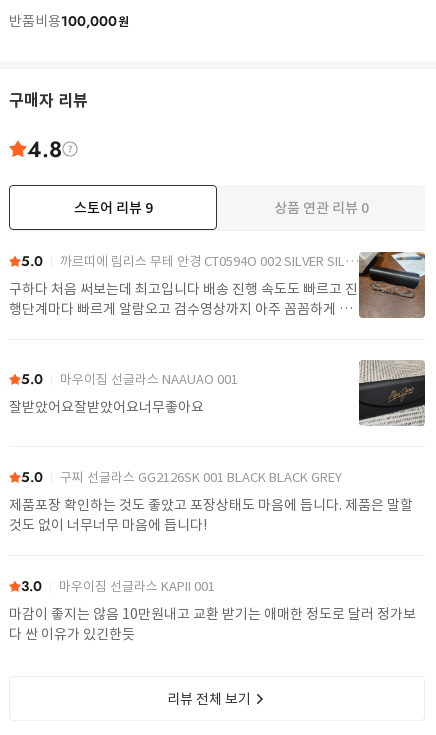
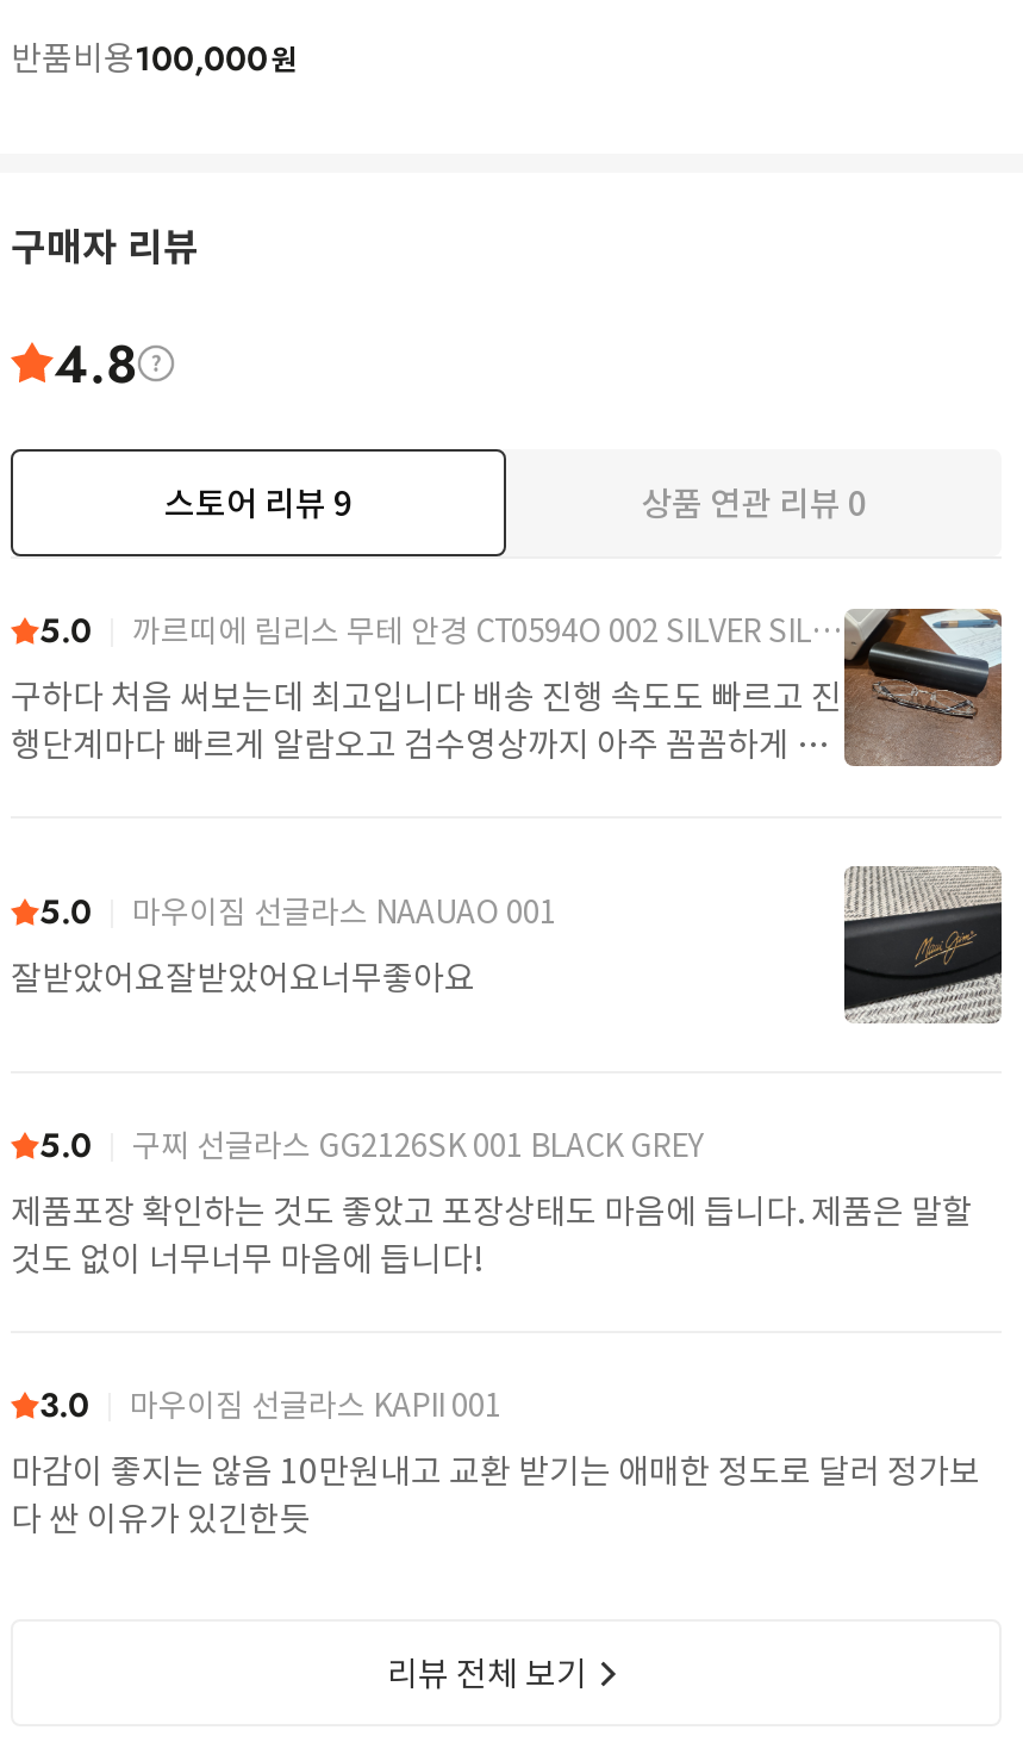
- 구찌 선글라스 GG2126SK 001 BLACK BLACK GREY
+ 구찌 선글라스 GG2126SK 001 BLACK GREY
